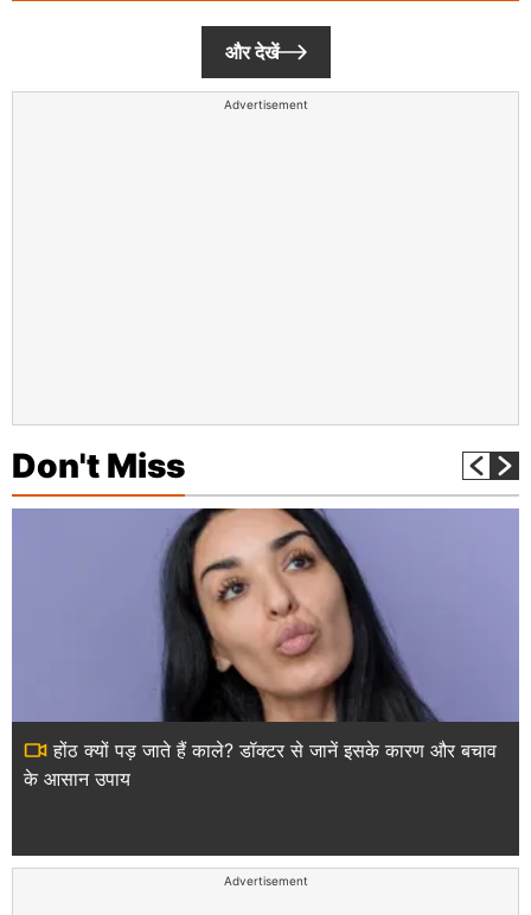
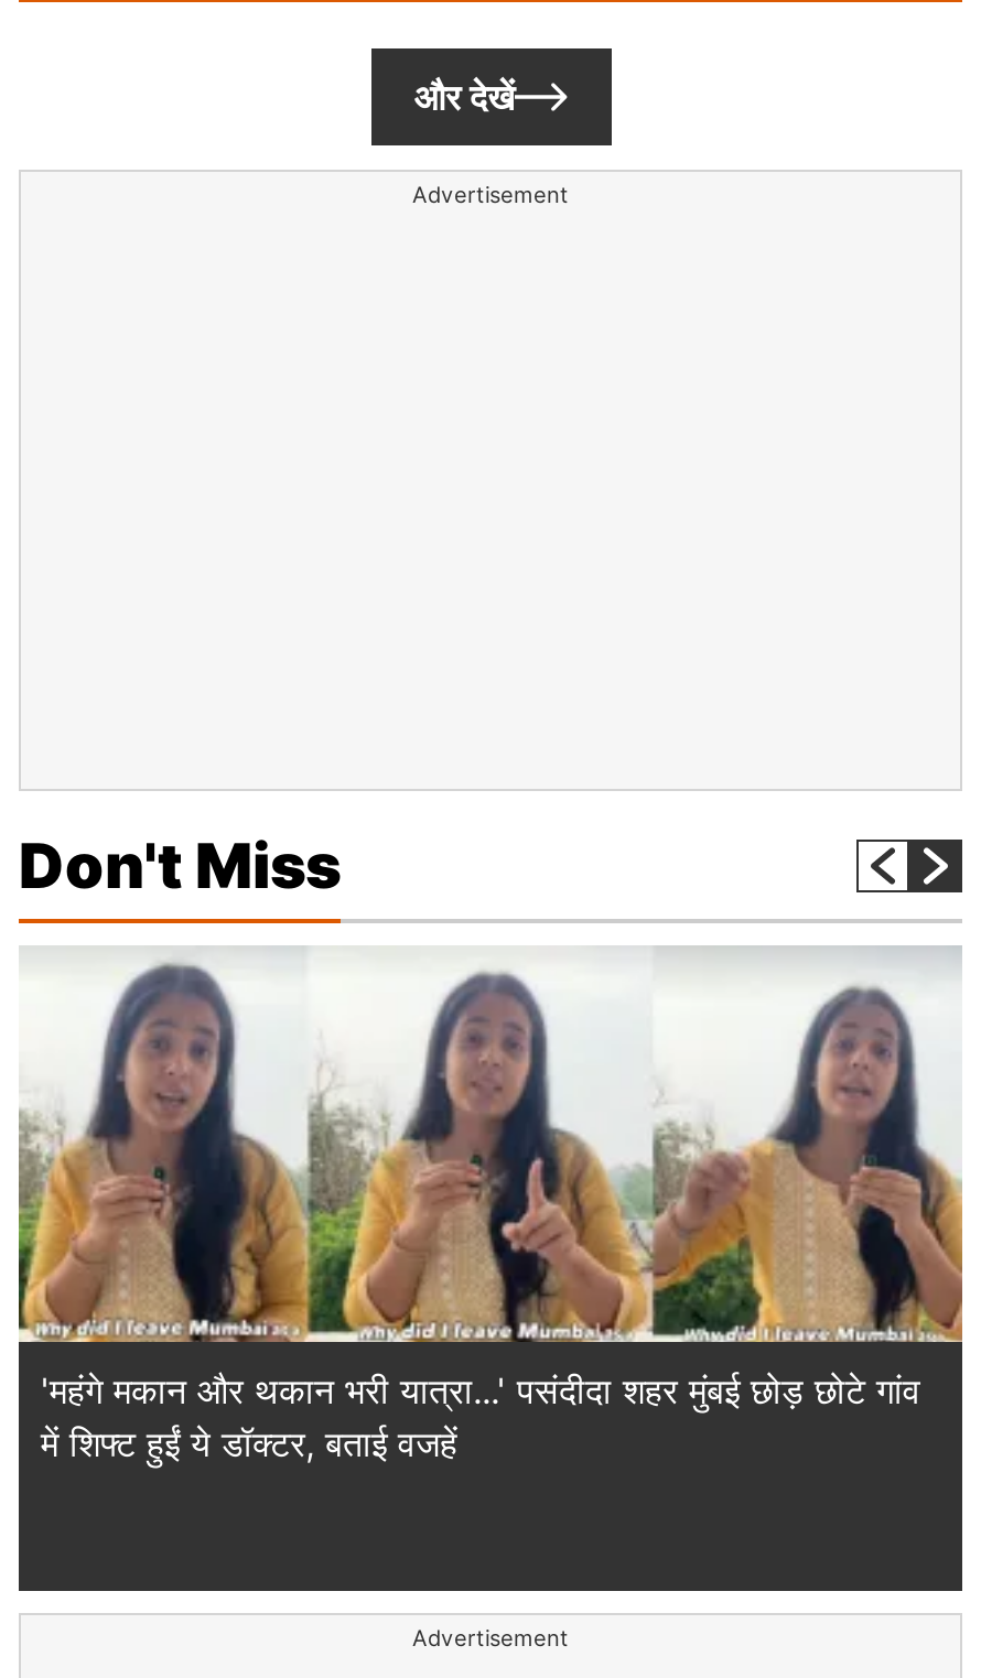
- [image]
- होंठ क्यों पड़ जाते हैं काले? डॉक्टर से जानें इसके कारण और बचाव
- के आसान उपाय
+ [image]
+ 'महंगे मकान और थकान भरी यात्रा...' पसंदीदा शहर मुंबई छोड़ छोटे गांव
+ में शिफ्ट हुईं ये डॉक्टर, बताई वजहें
